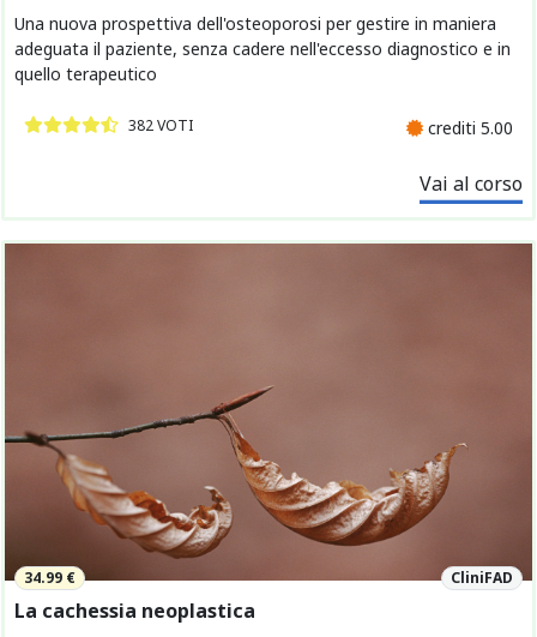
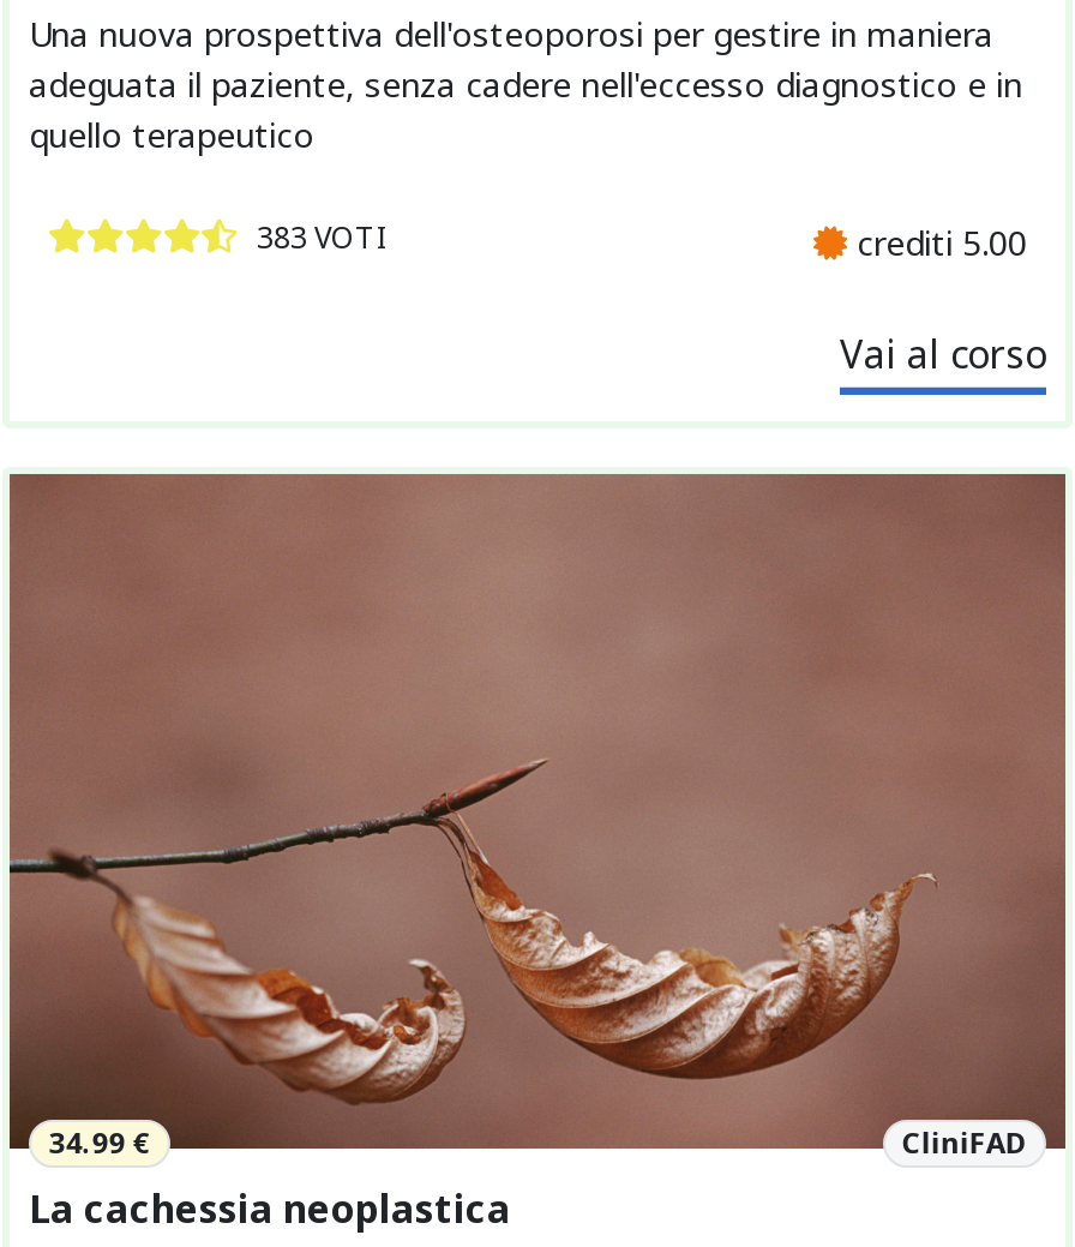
- 382 VOTI
+ 383 VOTI
